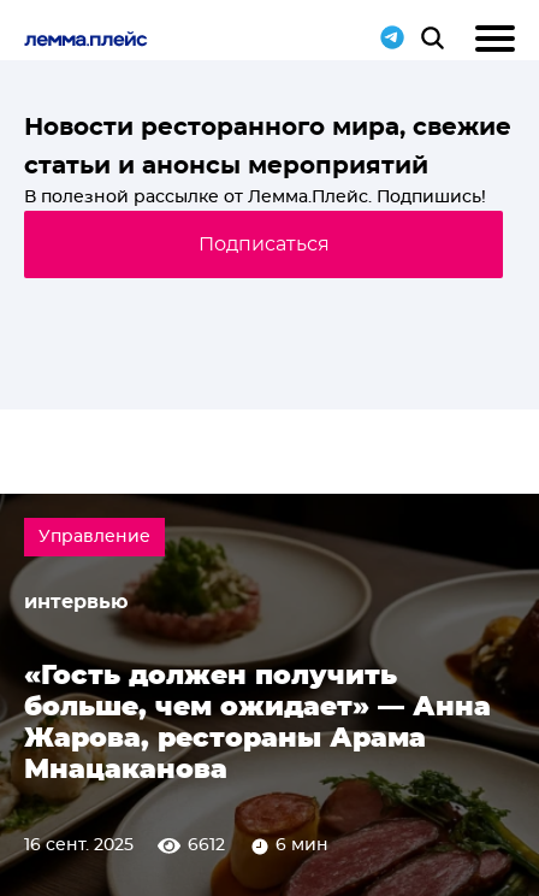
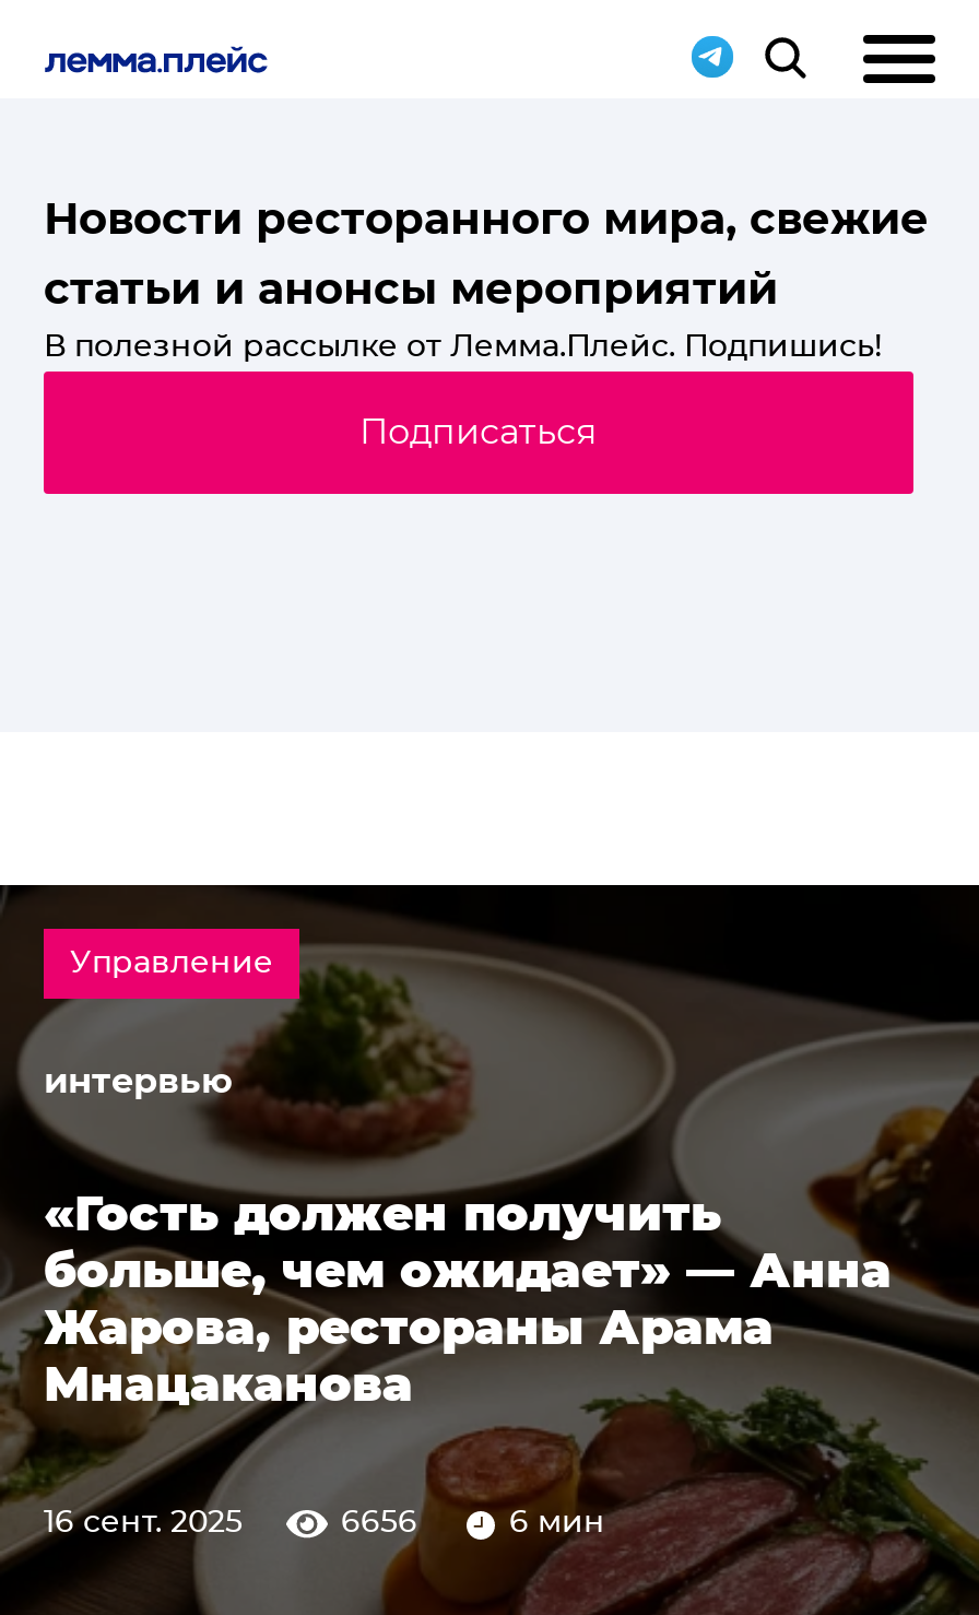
- 6612
+ 6656
